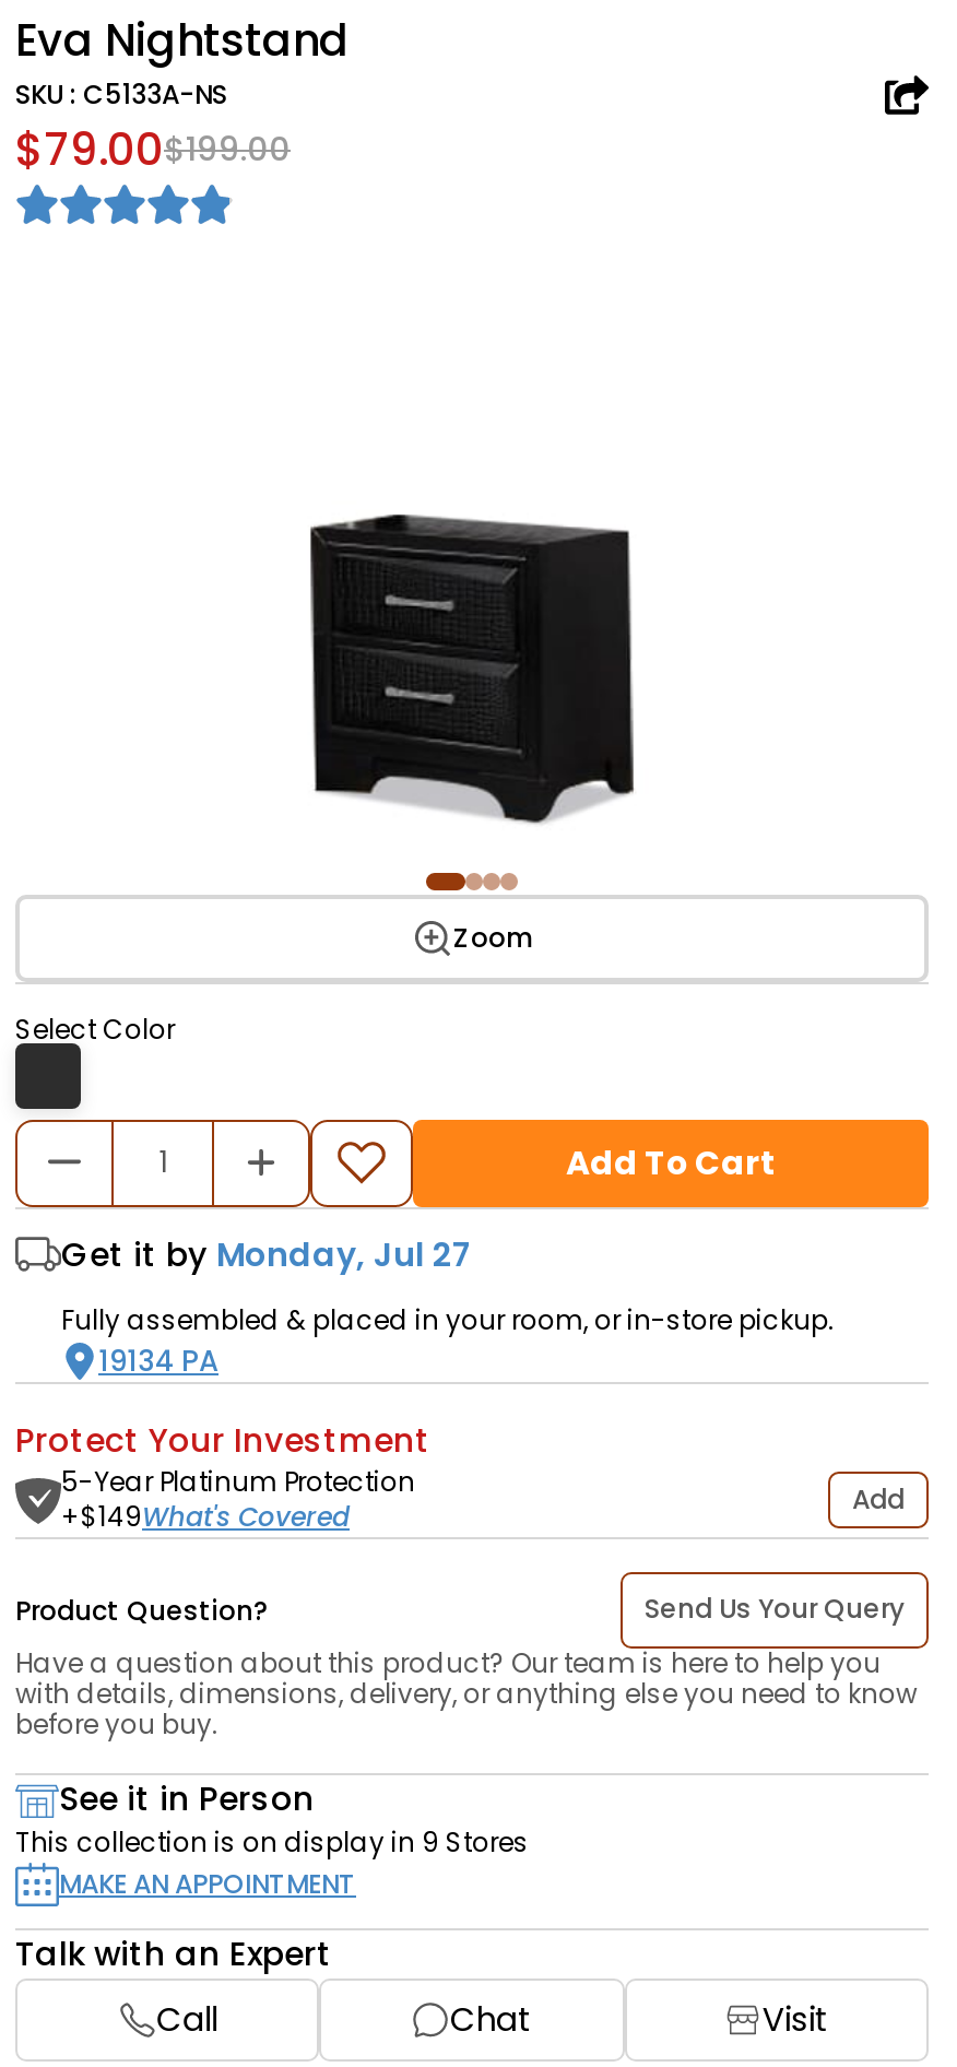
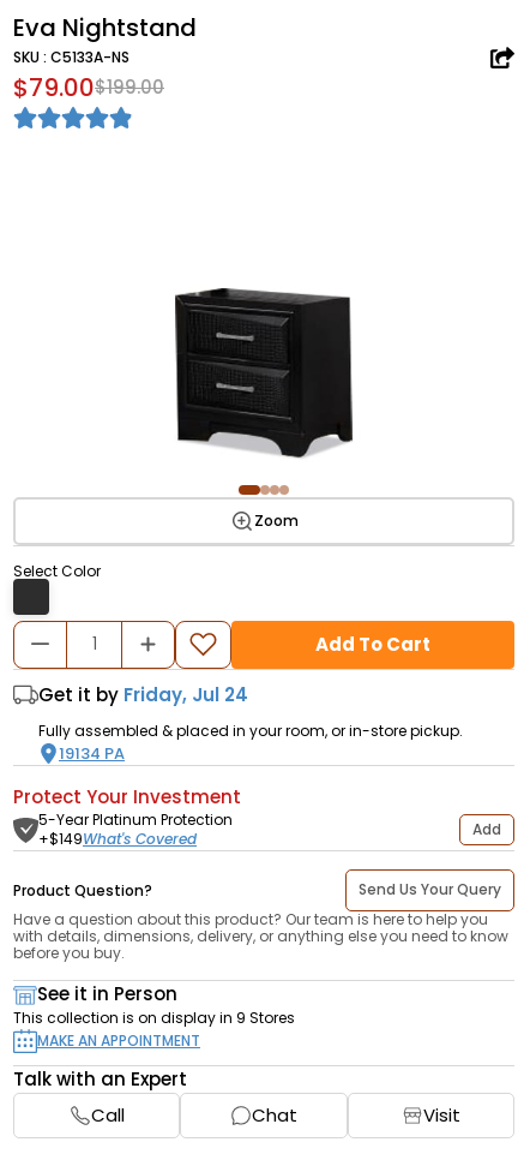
- Get it by Monday, Jul 27
+ Get it by Friday, Jul 24
